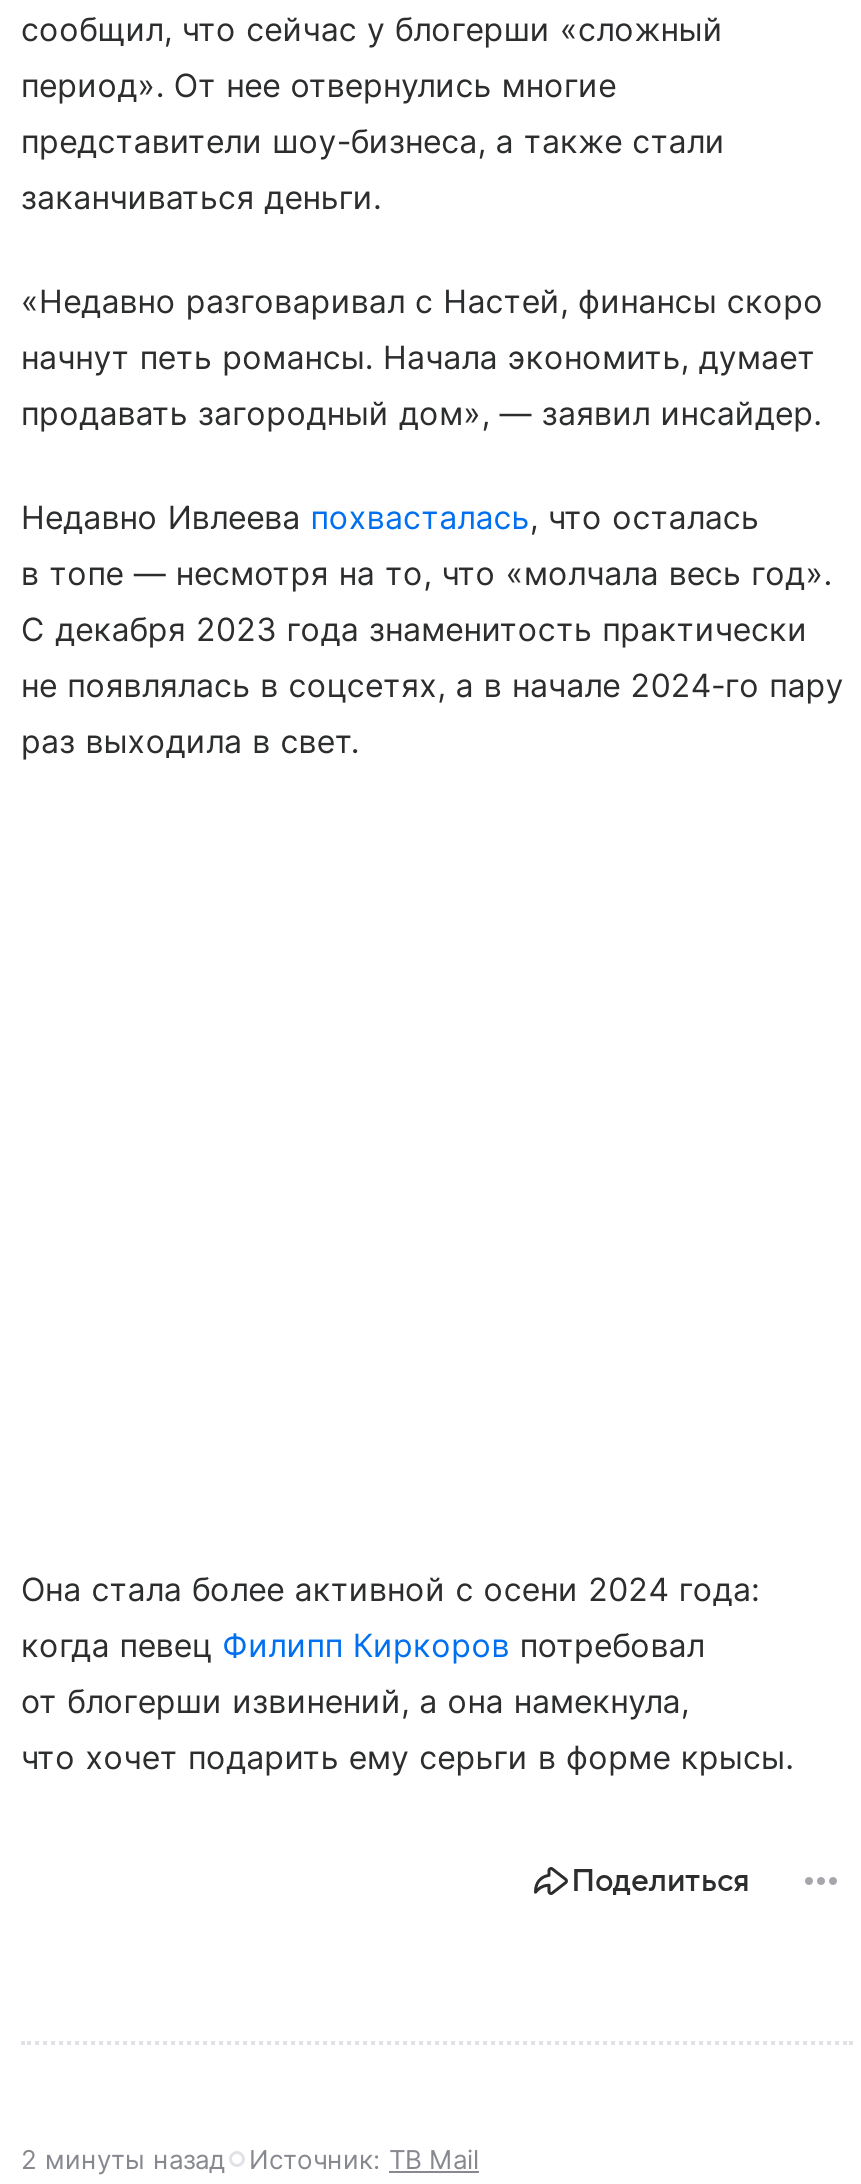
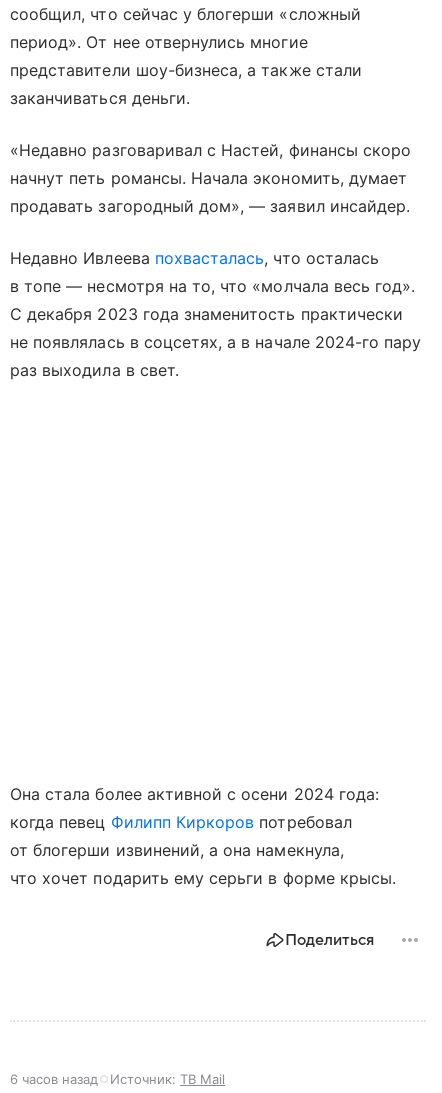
- 2 минуты назад Источник: ТВ Mail
+ 6 часов назад Источник: ТВ Mail
